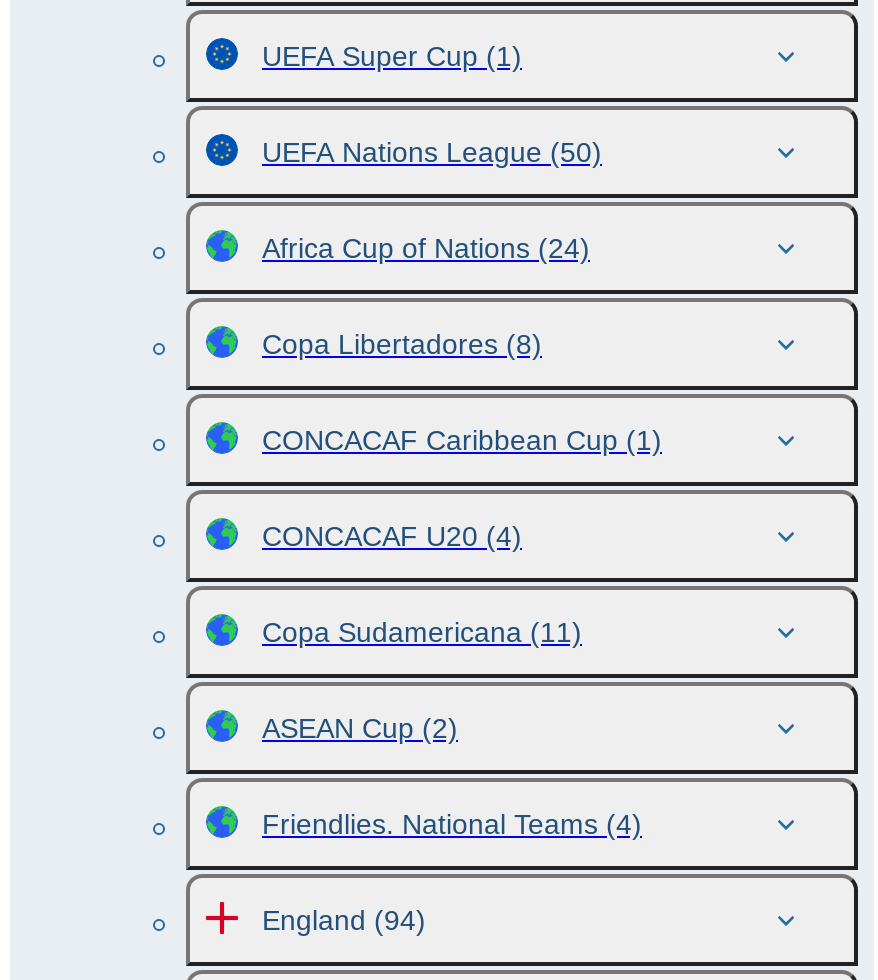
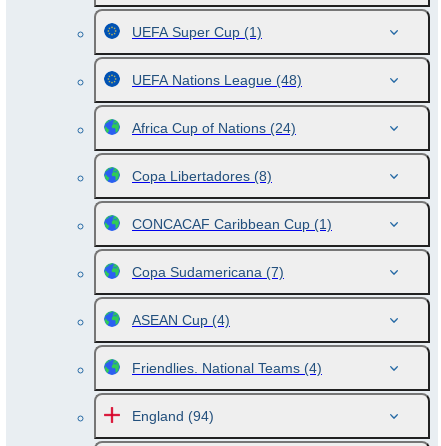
- UEFA Nations League (50)
+ UEFA Nations League (48)

- CONCACAF U20 (4)
- Copa Sudamericana (11)
- ASEAN Cup (2)
+ Copa Sudamericana (7)
+ ASEAN Cup (4)
